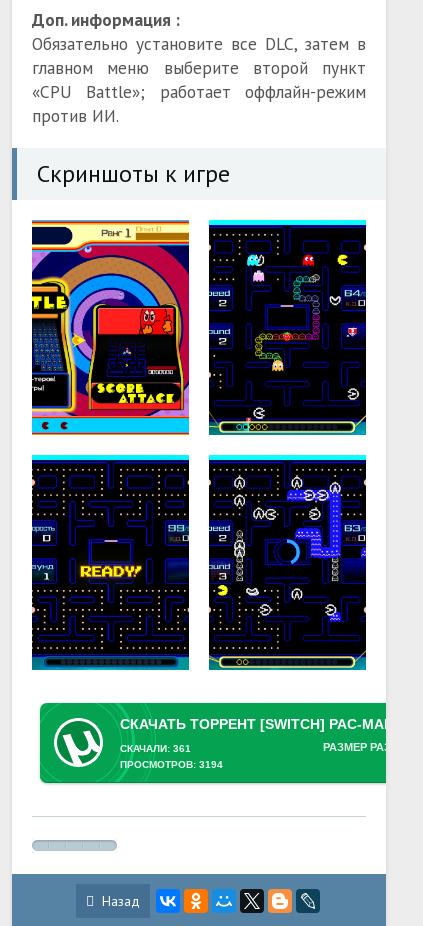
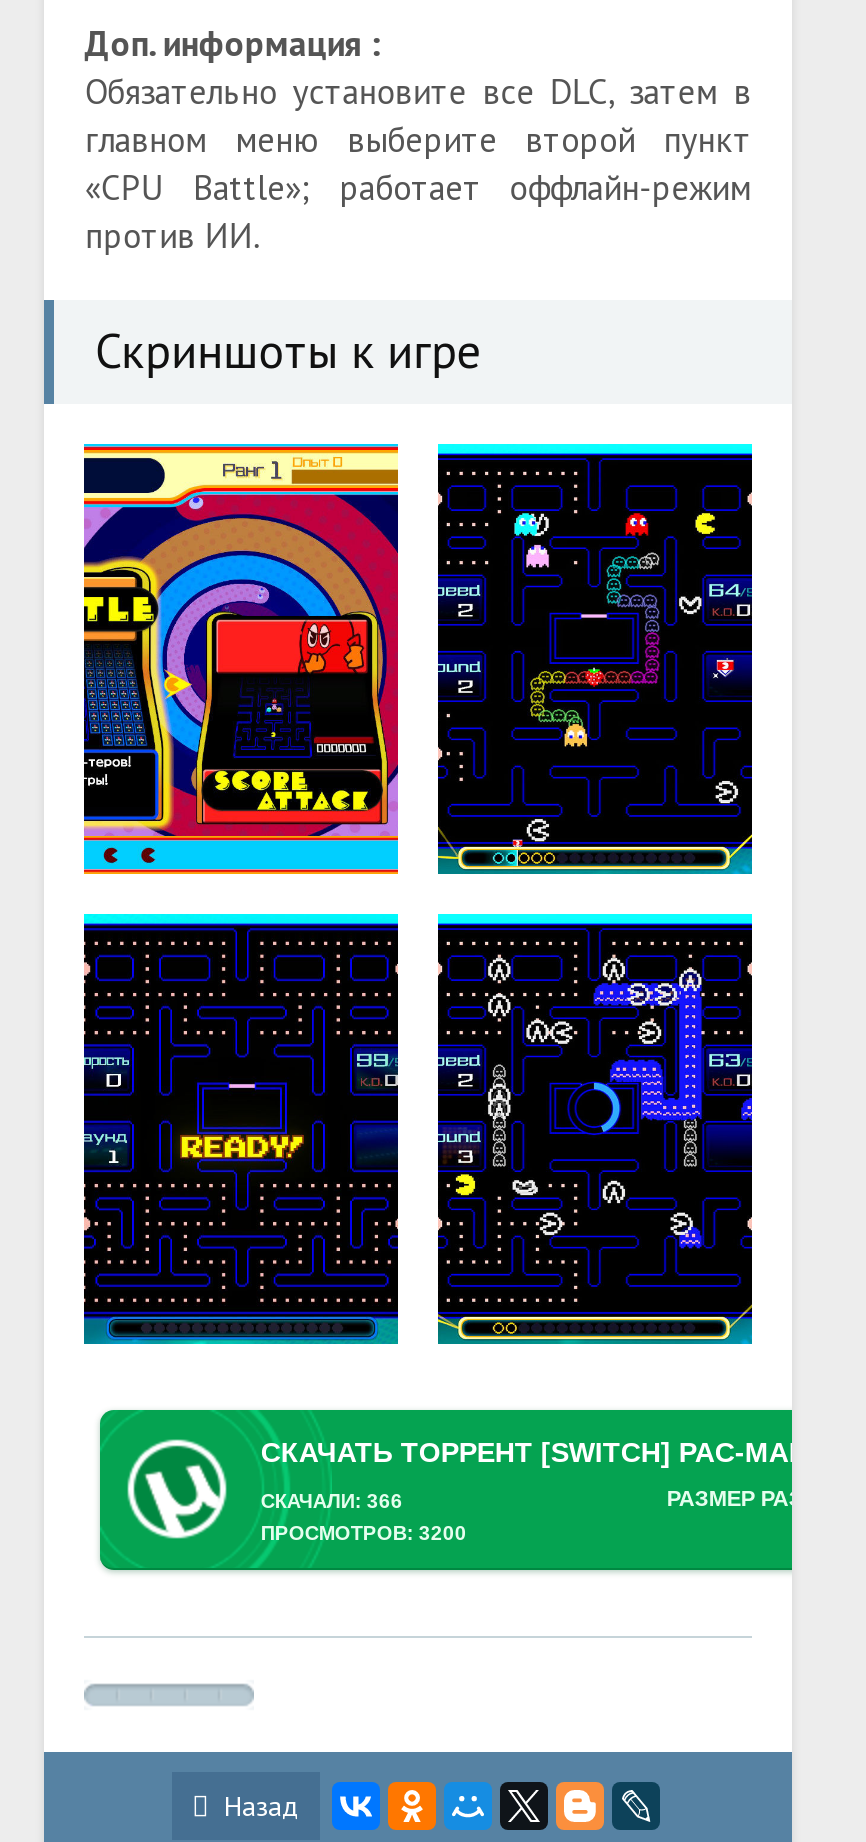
- СКАЧАЛИ: 361
+ СКАЧАЛИ: 366

- ПРОСМОТРОВ: 3194
+ ПРОСМОТРОВ: 3200
